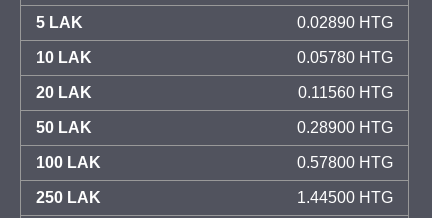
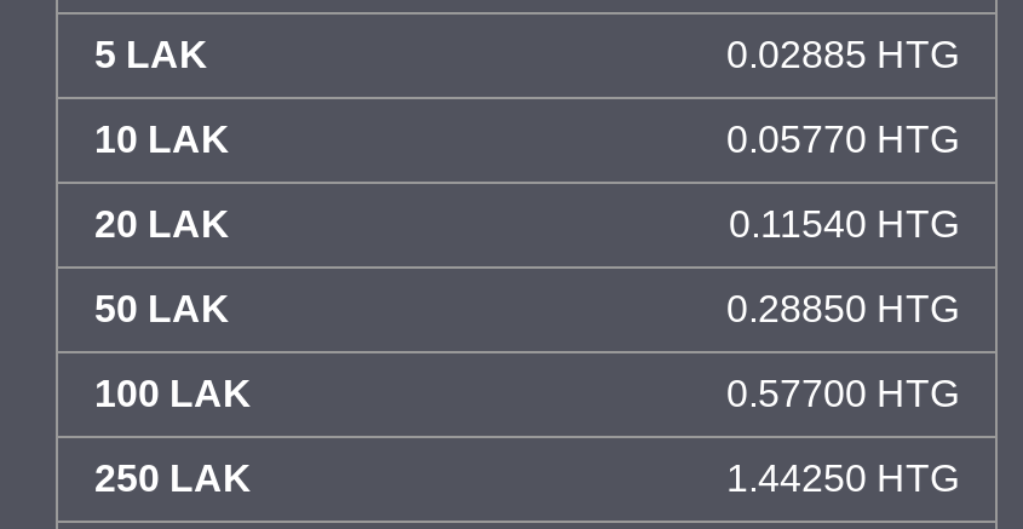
- 0.02890 HTG
+ 0.02885 HTG

- 0.05780 HTG
+ 0.05770 HTG

- 0.11560 HTG
+ 0.11540 HTG

- 0.28900 HTG
+ 0.28850 HTG

- 0.57800 HTG
+ 0.57700 HTG

- 1.44500 HTG
+ 1.44250 HTG
